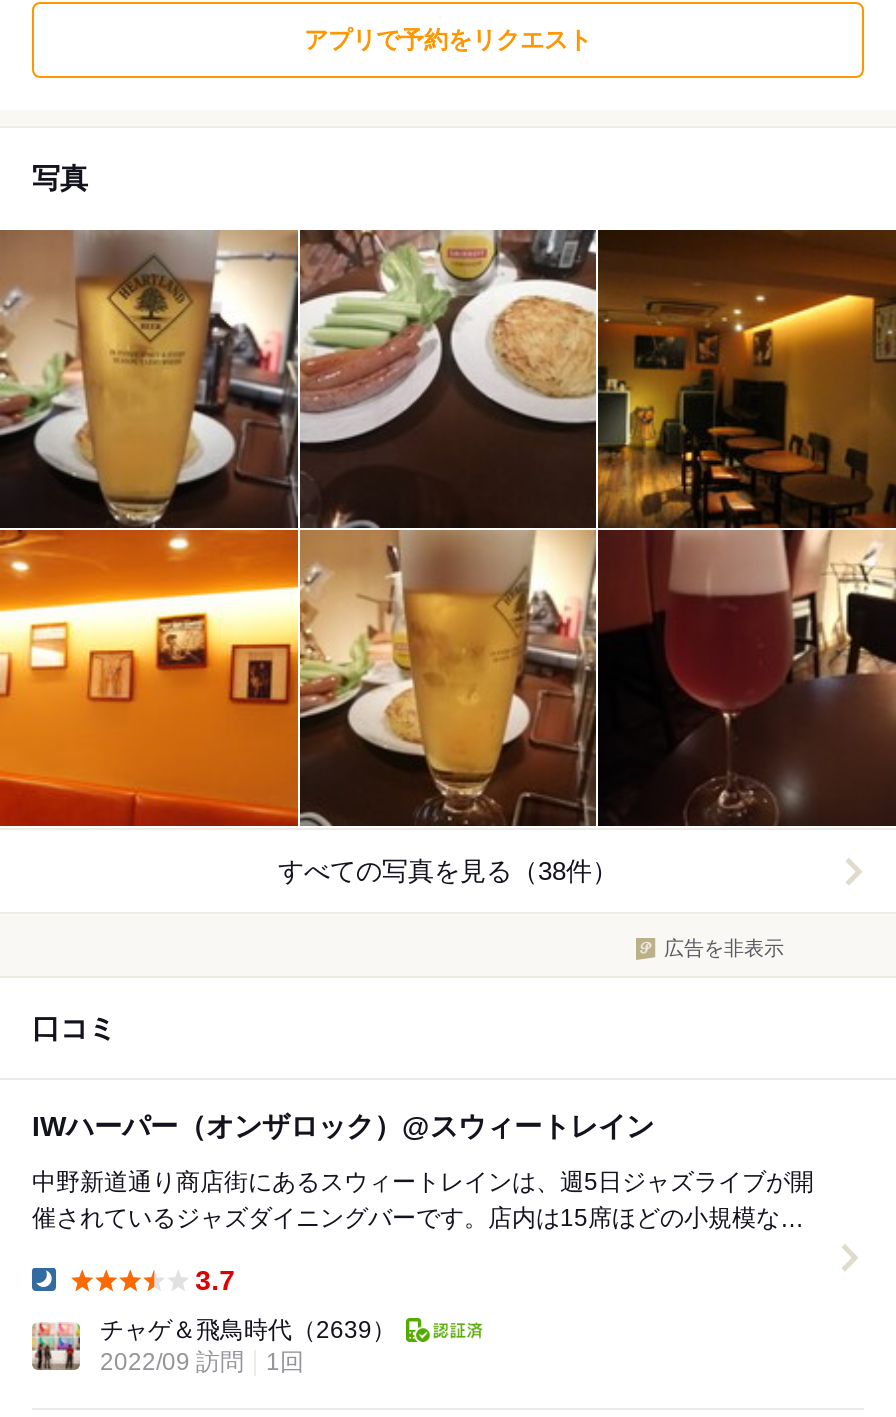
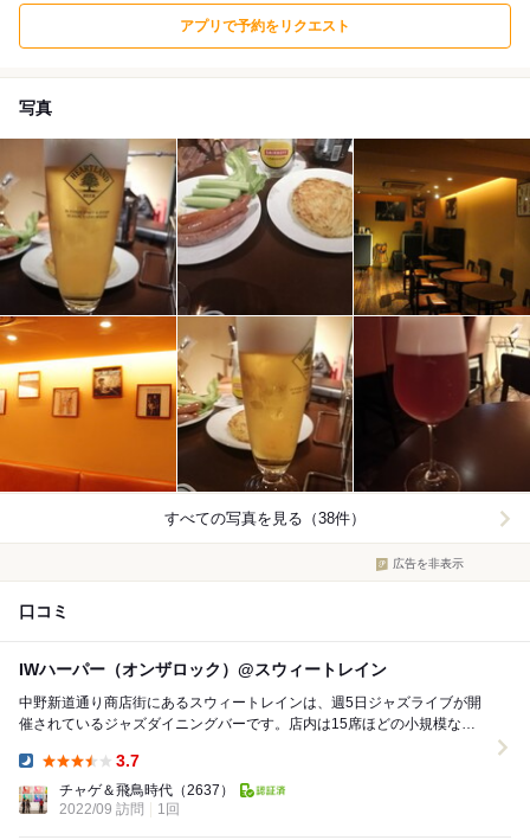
- チャゲ＆飛鳥時代（2639）
+ チャゲ＆飛鳥時代（2637）
